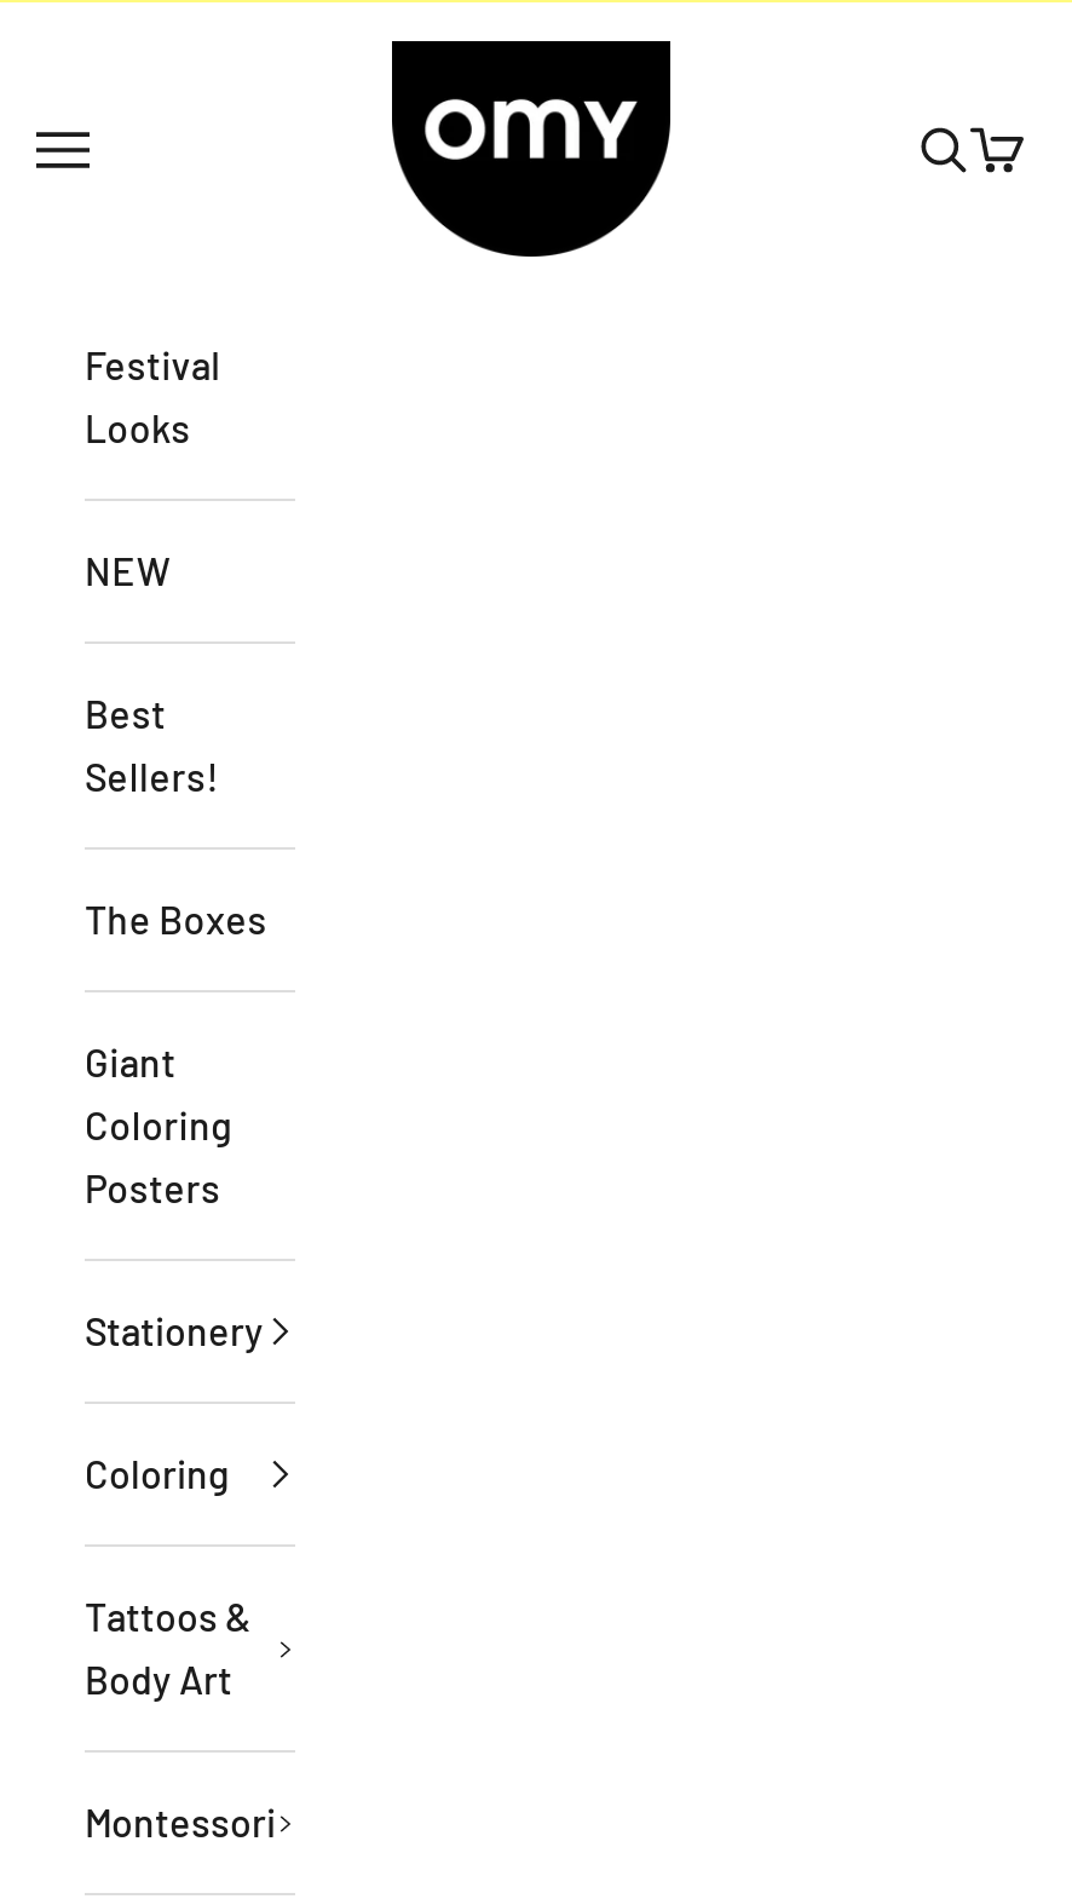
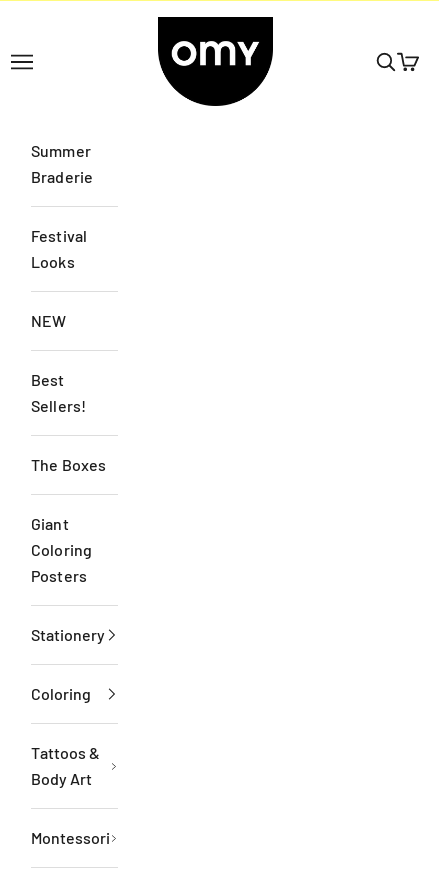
+ Summer
+ Braderie
